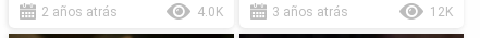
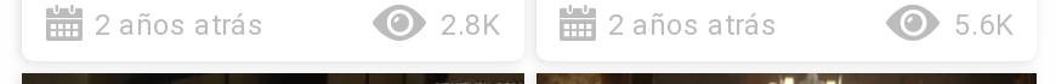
- 4.0K
+ 2.8K

- 3 años atrás
- 12K
+ 2 años atrás
+ 5.6K
